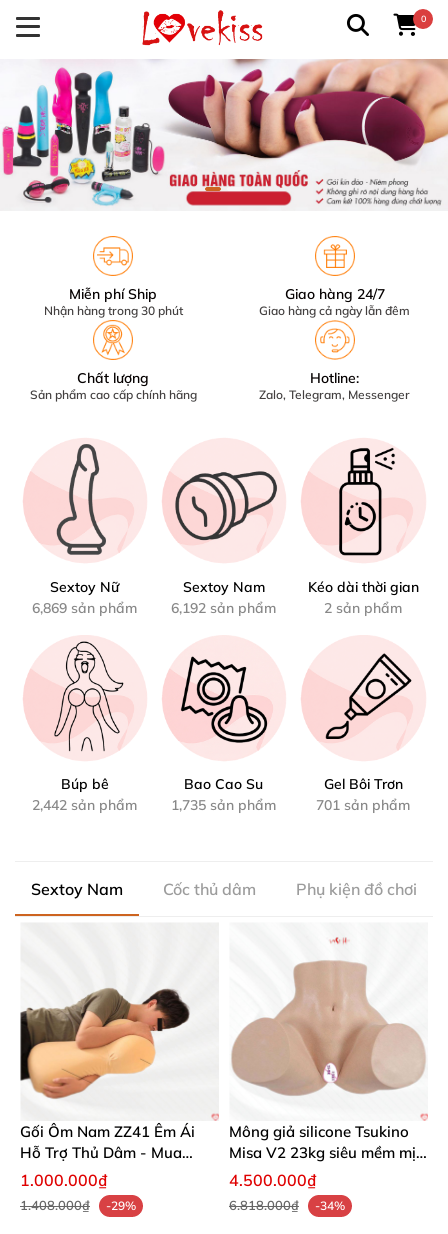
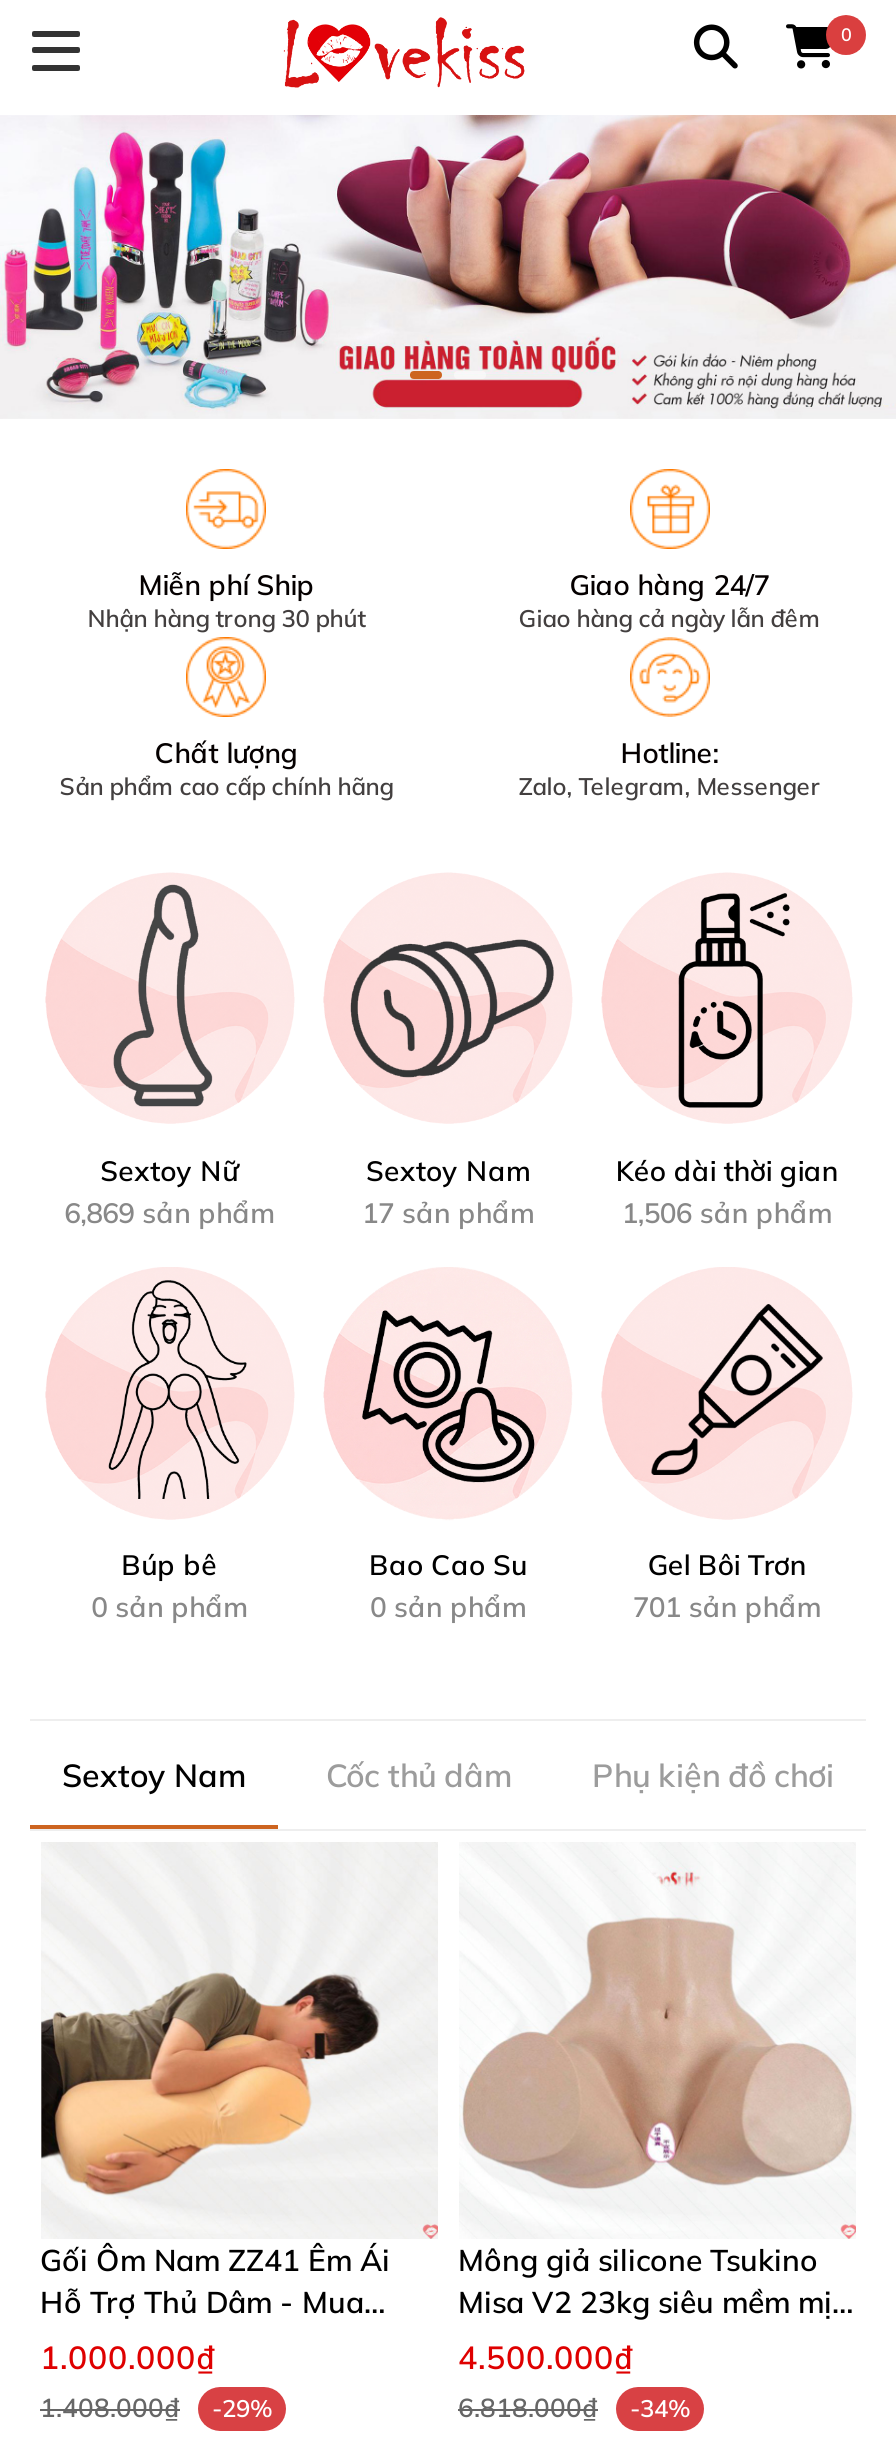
- 6,192 sản phẩm
+ 17 sản phẩm

- 2 sản phẩm
+ 1,506 sản phẩm

- 2,442 sản phẩm
+ 0 sản phẩm

- 1,735 sản phẩm
+ 0 sản phẩm
